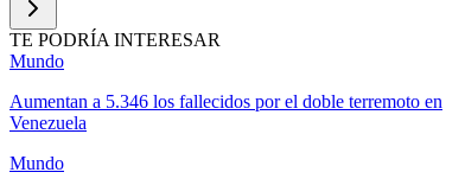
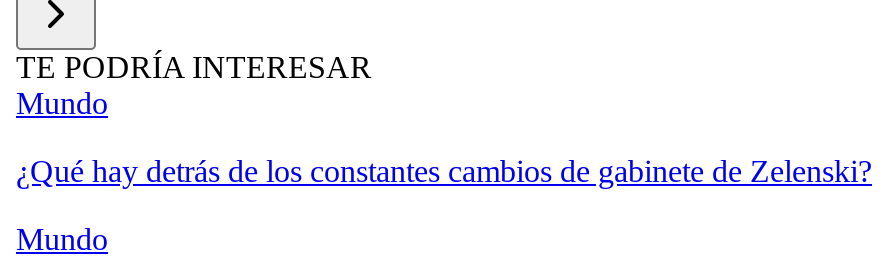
- Aumentan a 5.346 los fallecidos por el doble terremoto en
- Venezuela
+ ¿Qué hay detrás de los constantes cambios de gabinete de Zelenski?
